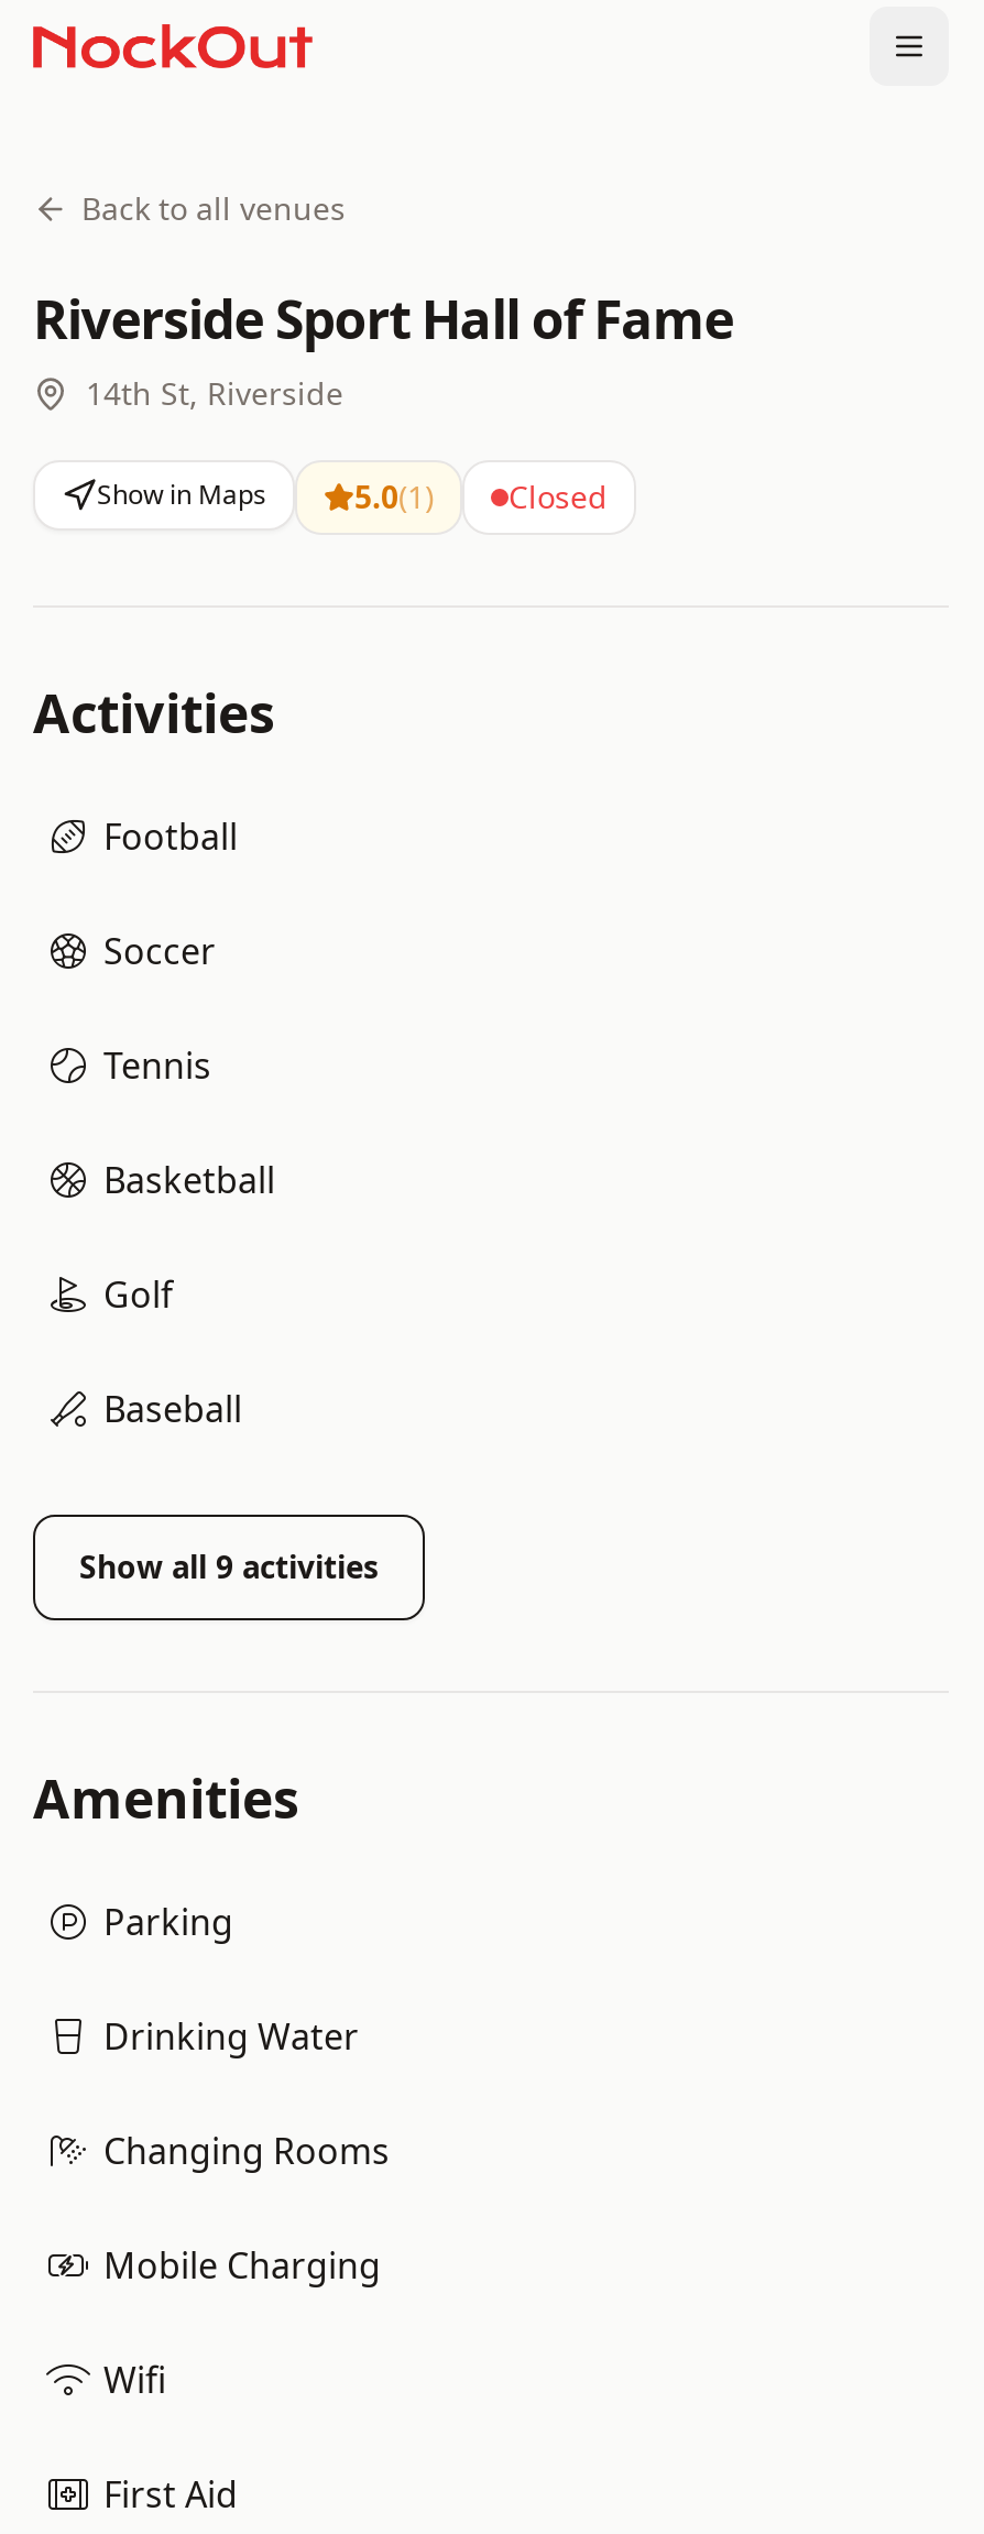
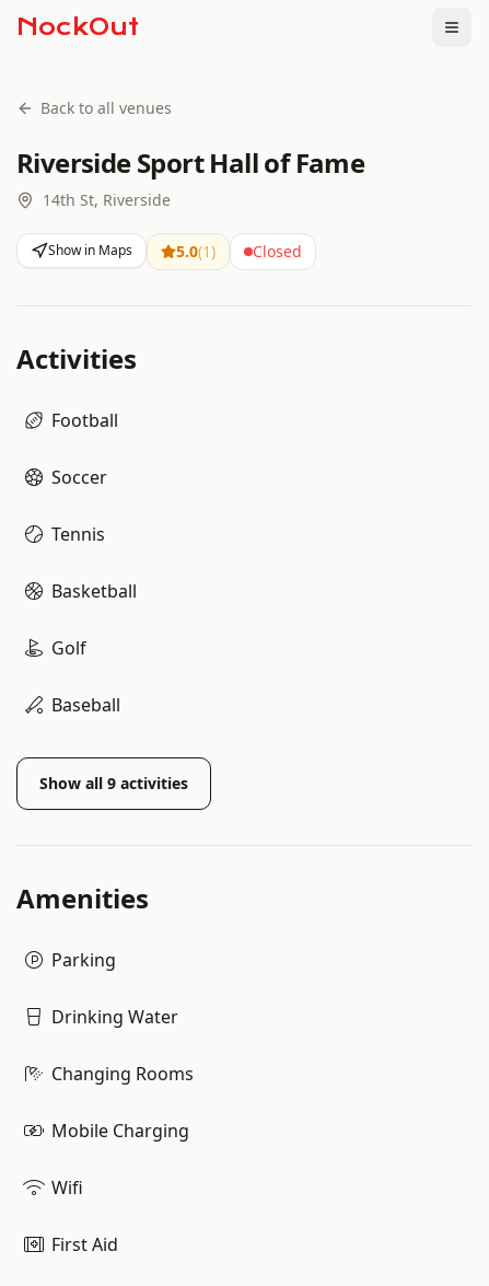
+ NockOut
